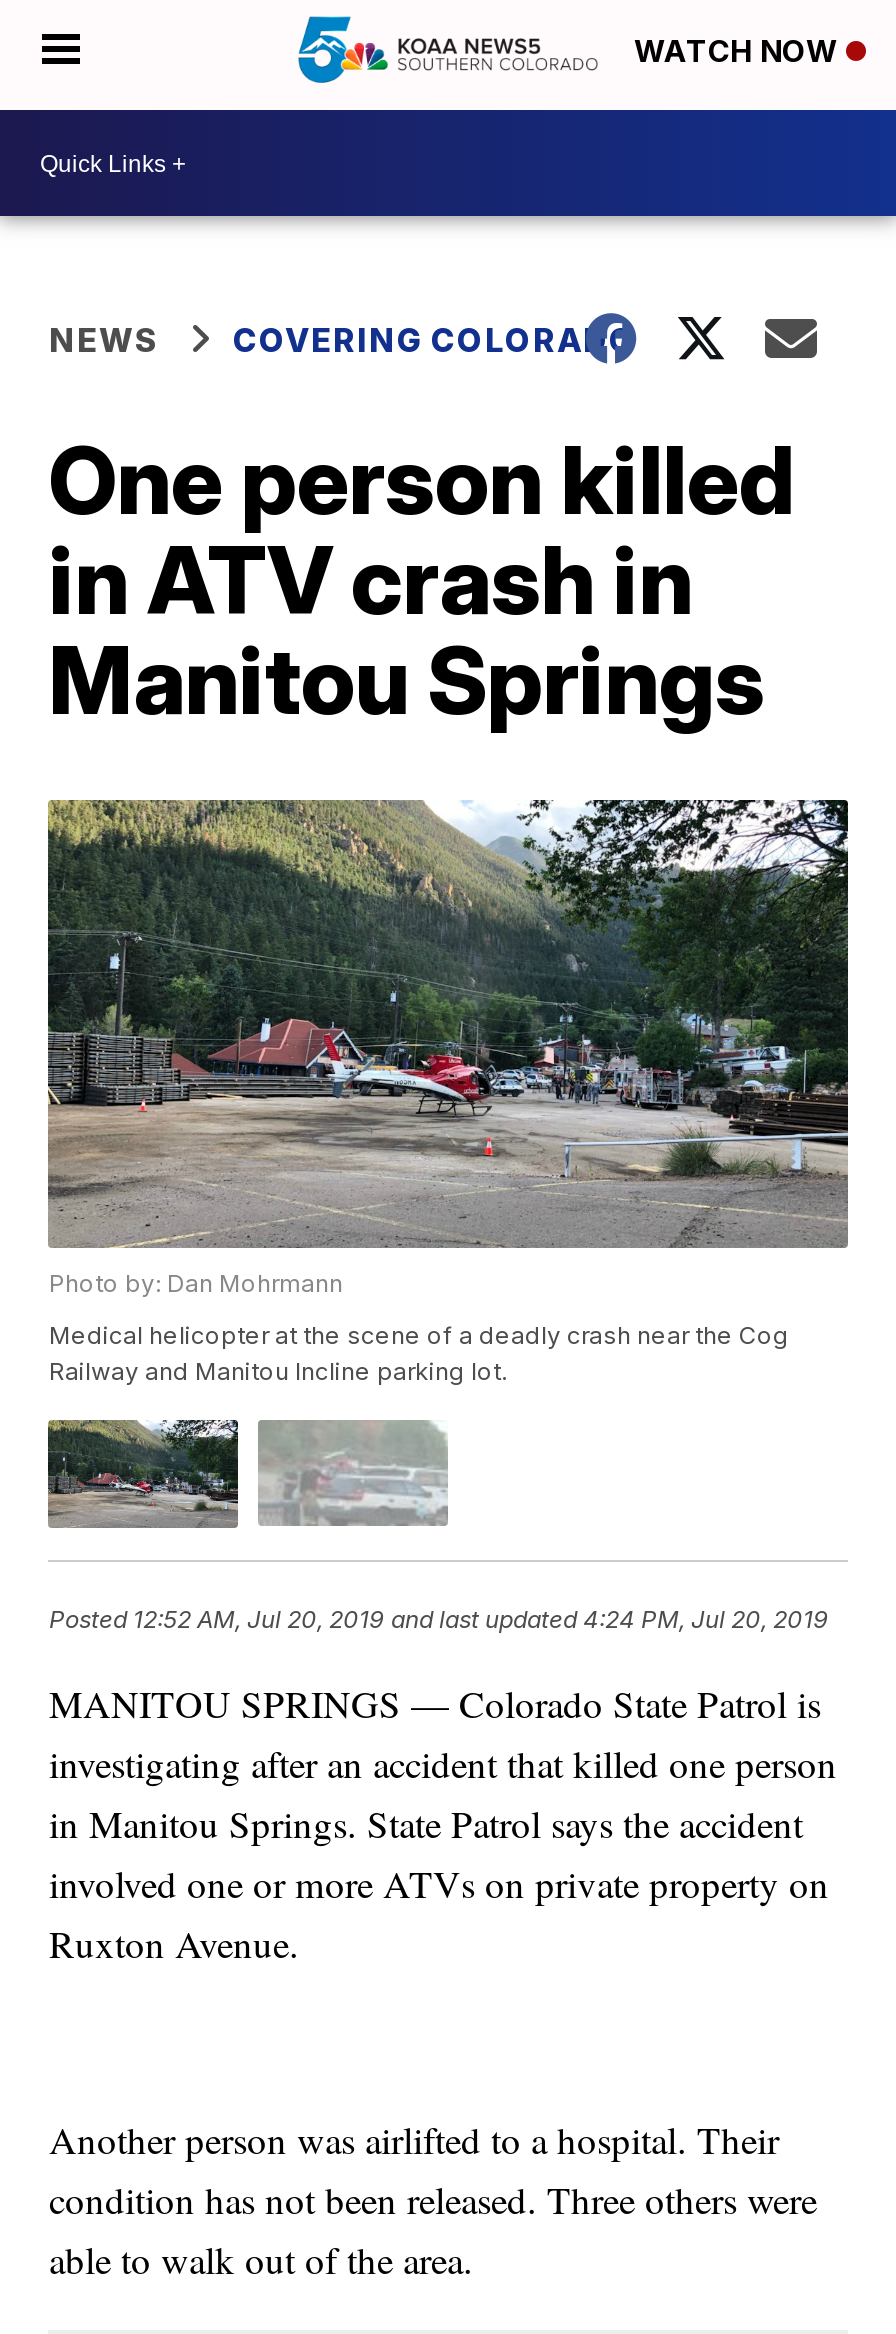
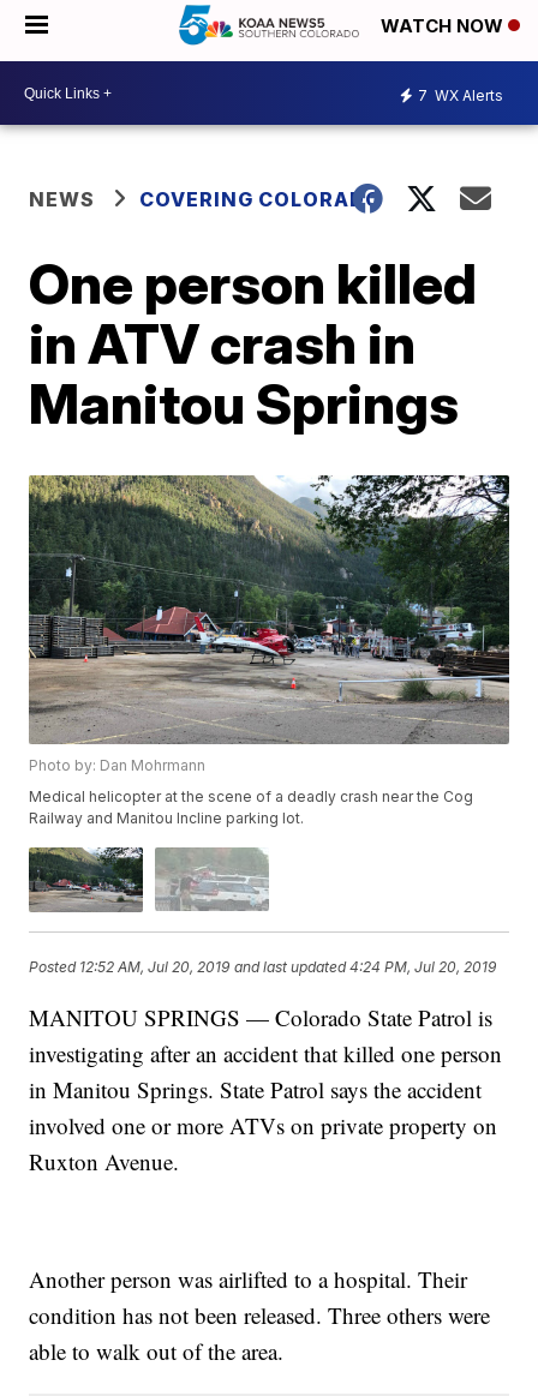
+ 7 WX Alerts
